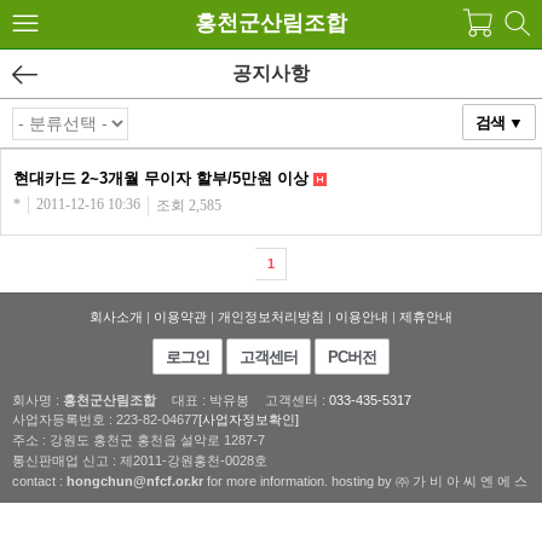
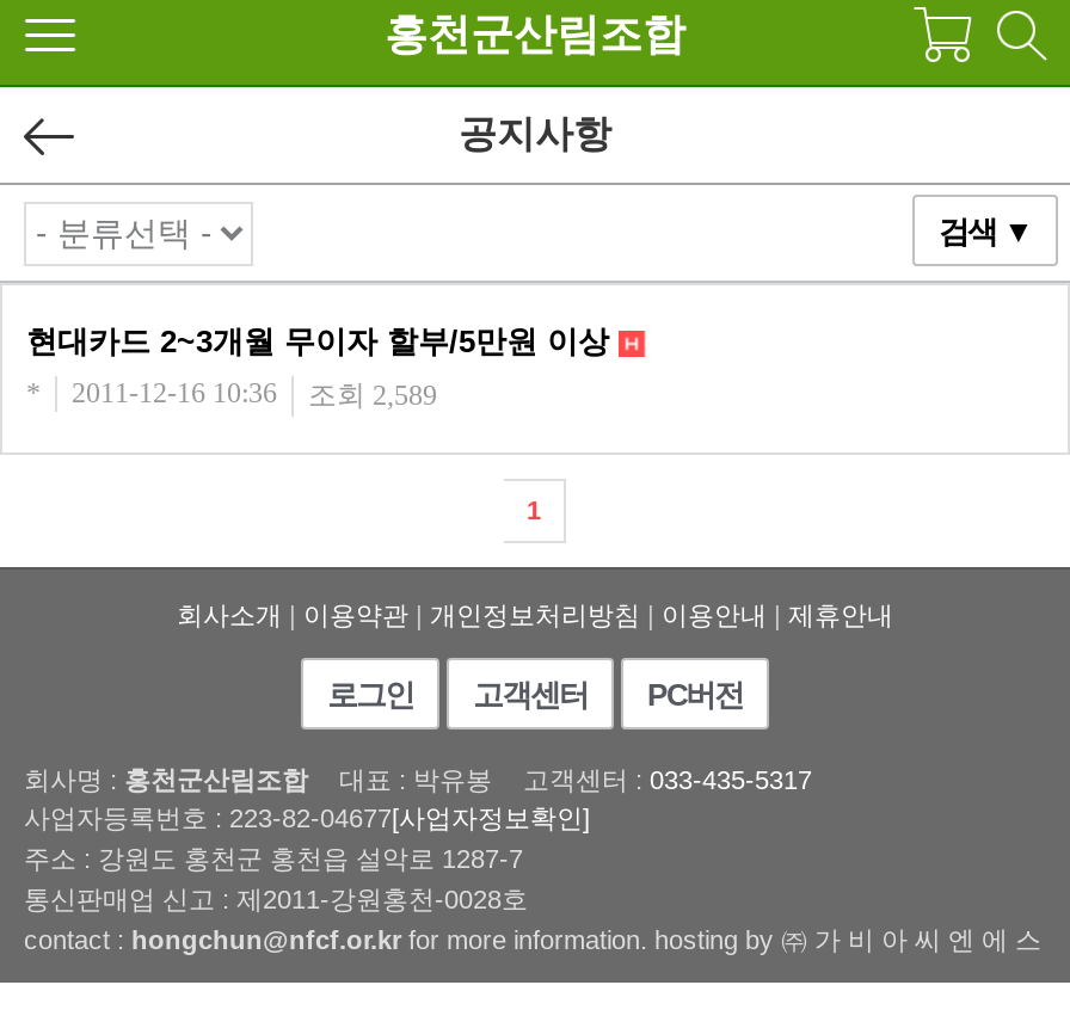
- 조회 2,585
+ 조회 2,589
